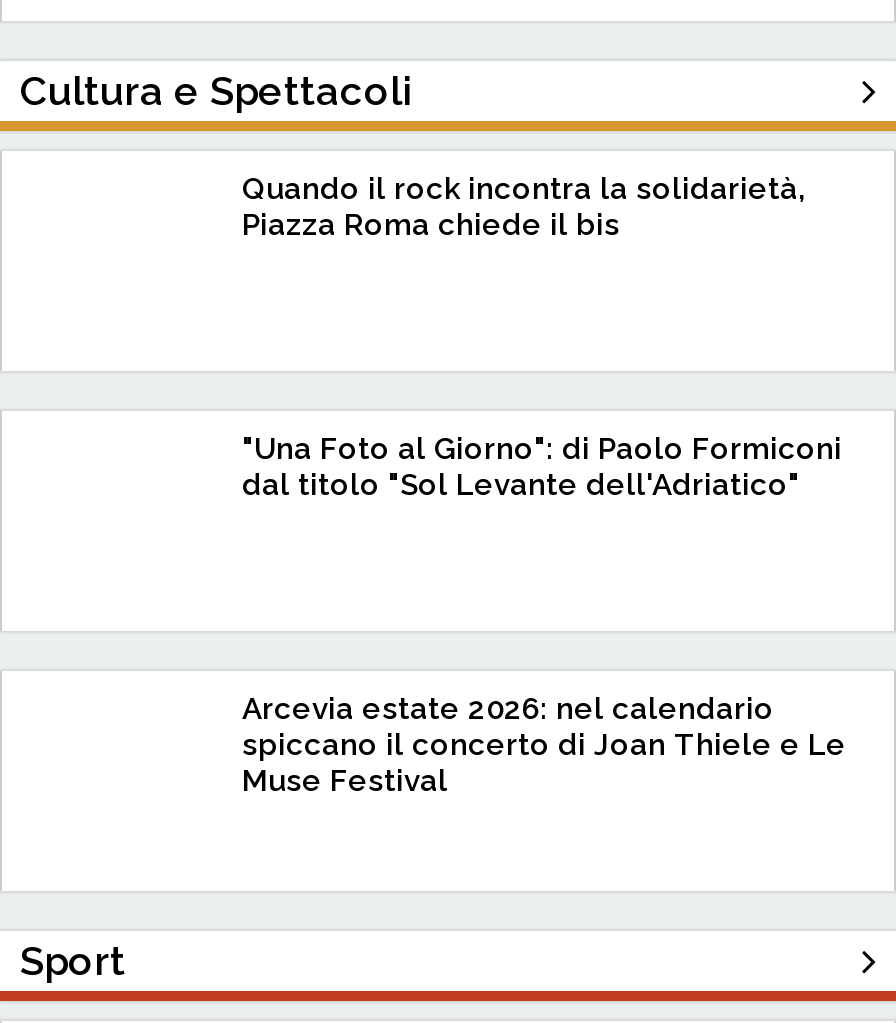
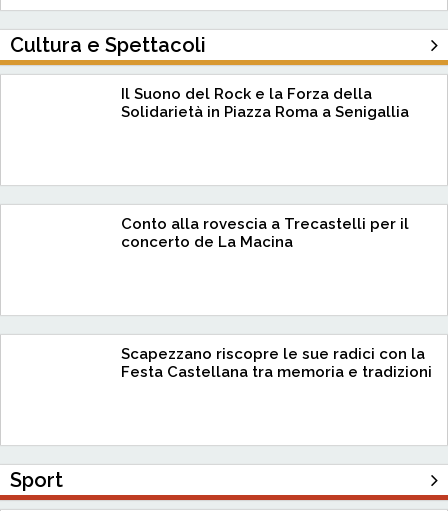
- Quando il rock incontra la solidarietà,
- Piazza Roma chiede il bis
+ Il Suono del Rock e la Forza della
+ Solidarietà in Piazza Roma a Senigallia

- "Una Foto al Giorno": di Paolo Formiconi
- dal titolo "Sol Levante dell'Adriatico"
+ Conto alla rovescia a Trecastelli per il
+ concerto de La Macina

- Arcevia estate 2026: nel calendario
- spiccano il concerto di Joan Thiele e Le
- Muse Festival
+ Scapezzano riscopre le sue radici con la
+ Festa Castellana tra memoria e tradizioni
